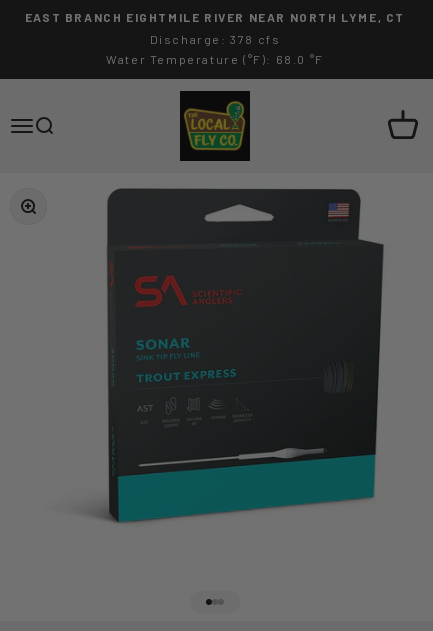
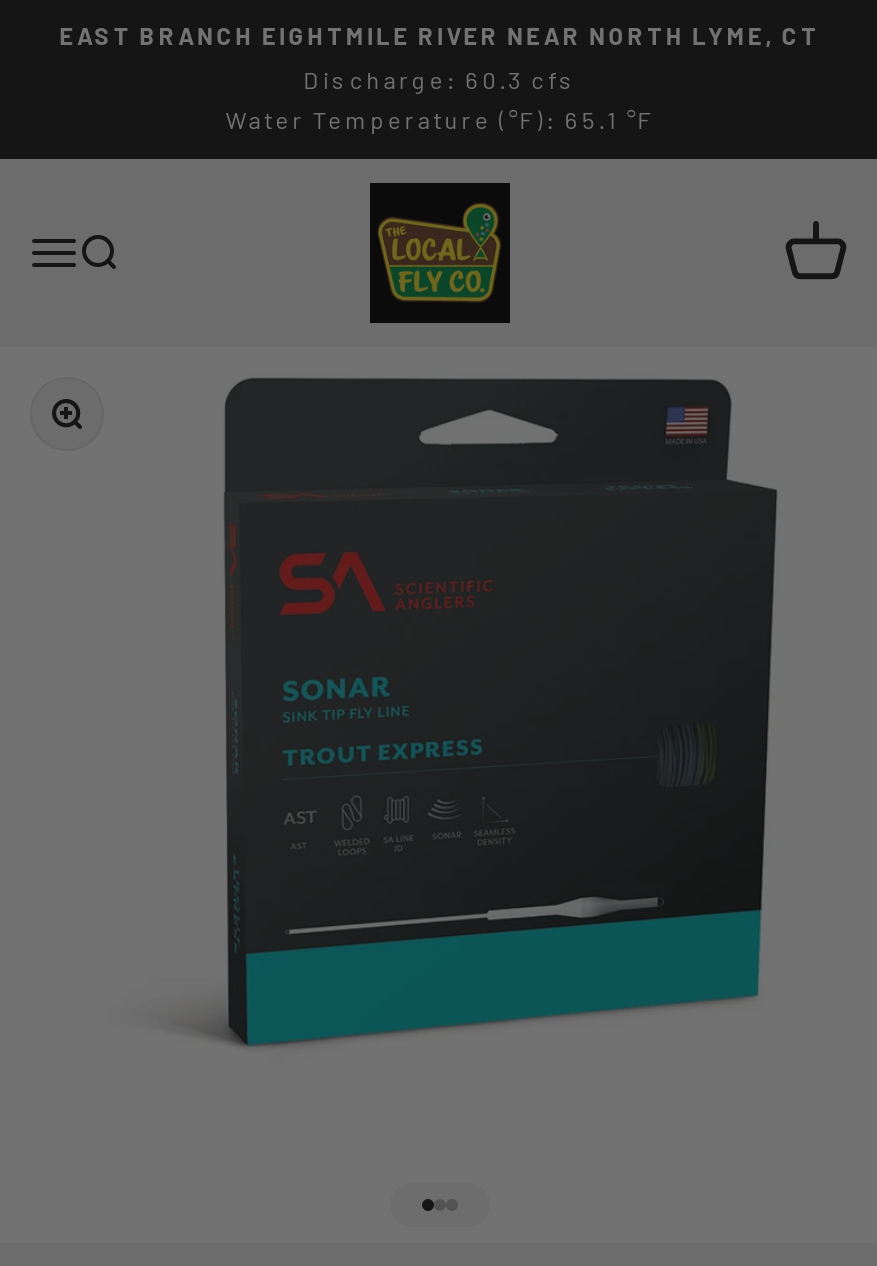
- Discharge: 378 cfs
+ Discharge: 60.3 cfs

- Water Temperature (°F): 68.0 °F
+ Water Temperature (°F): 65.1 °F
